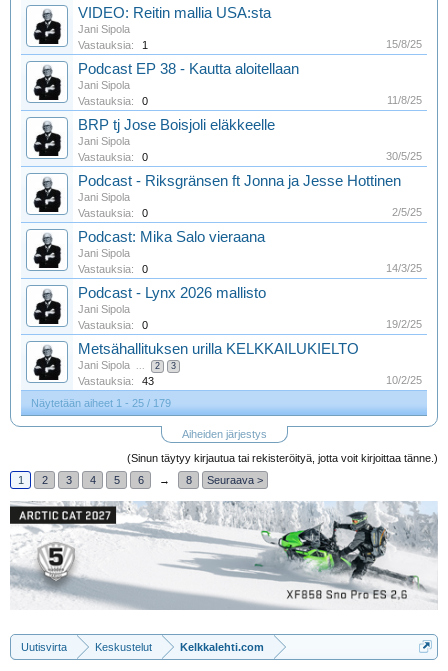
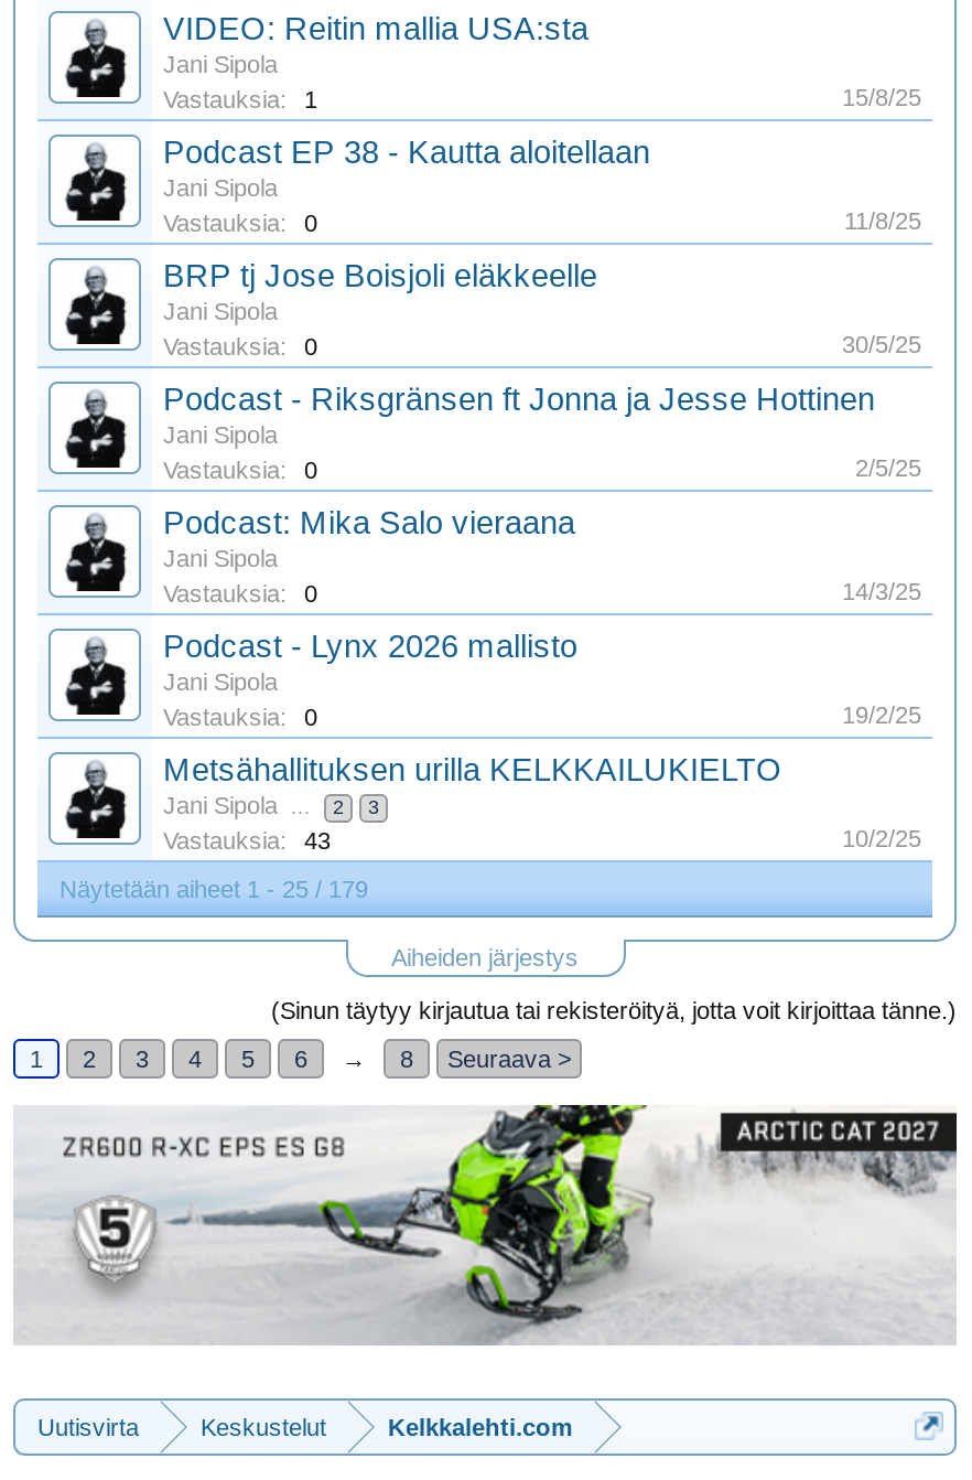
- [image]
+ [image]
